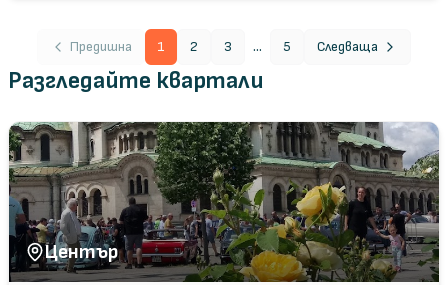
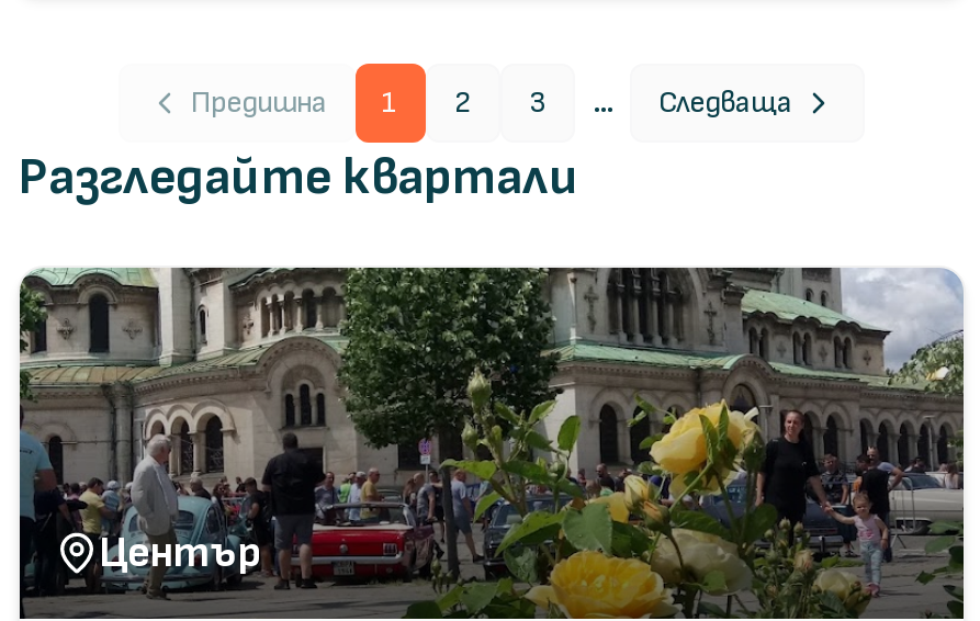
- 5
